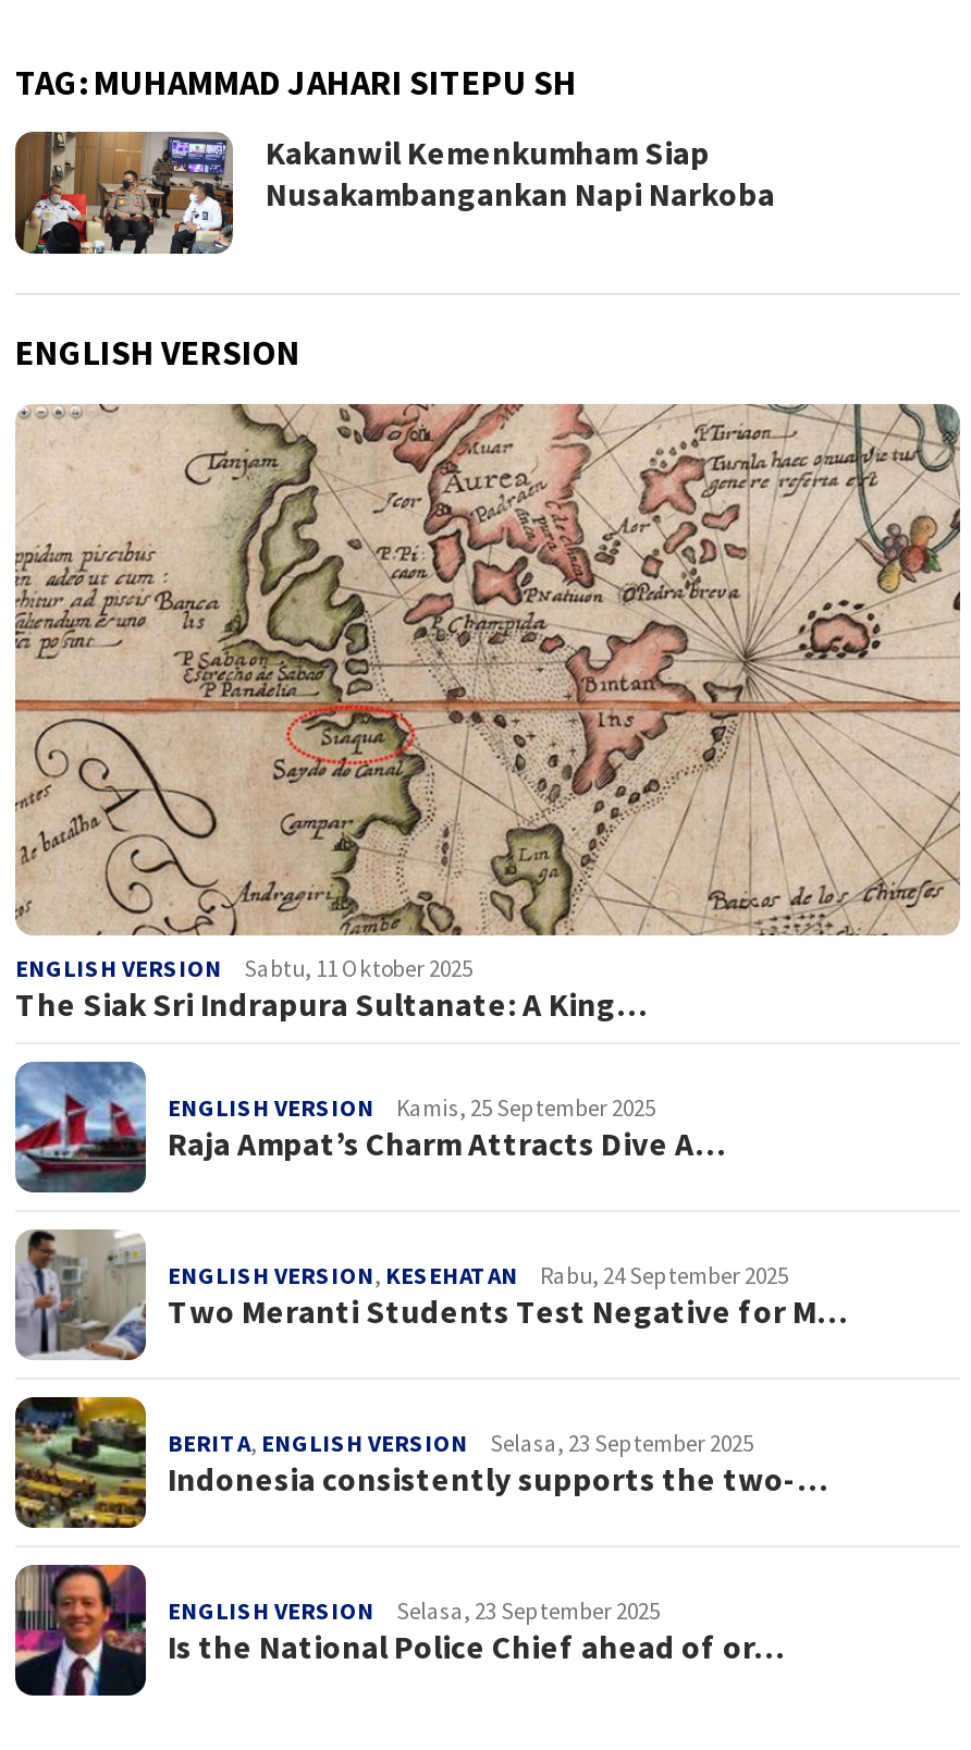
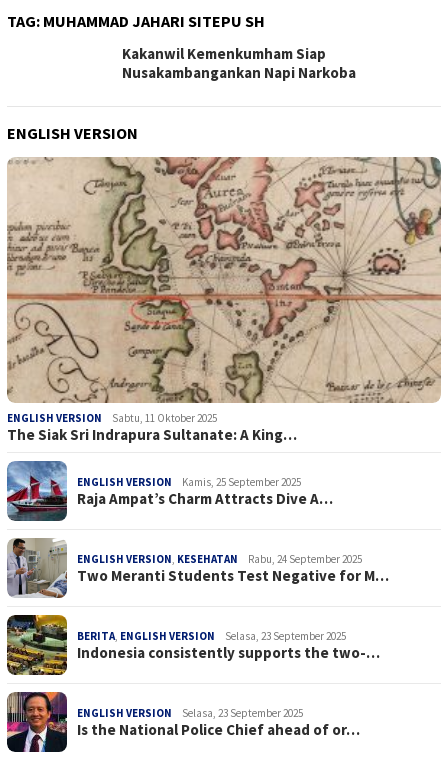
- [image]
